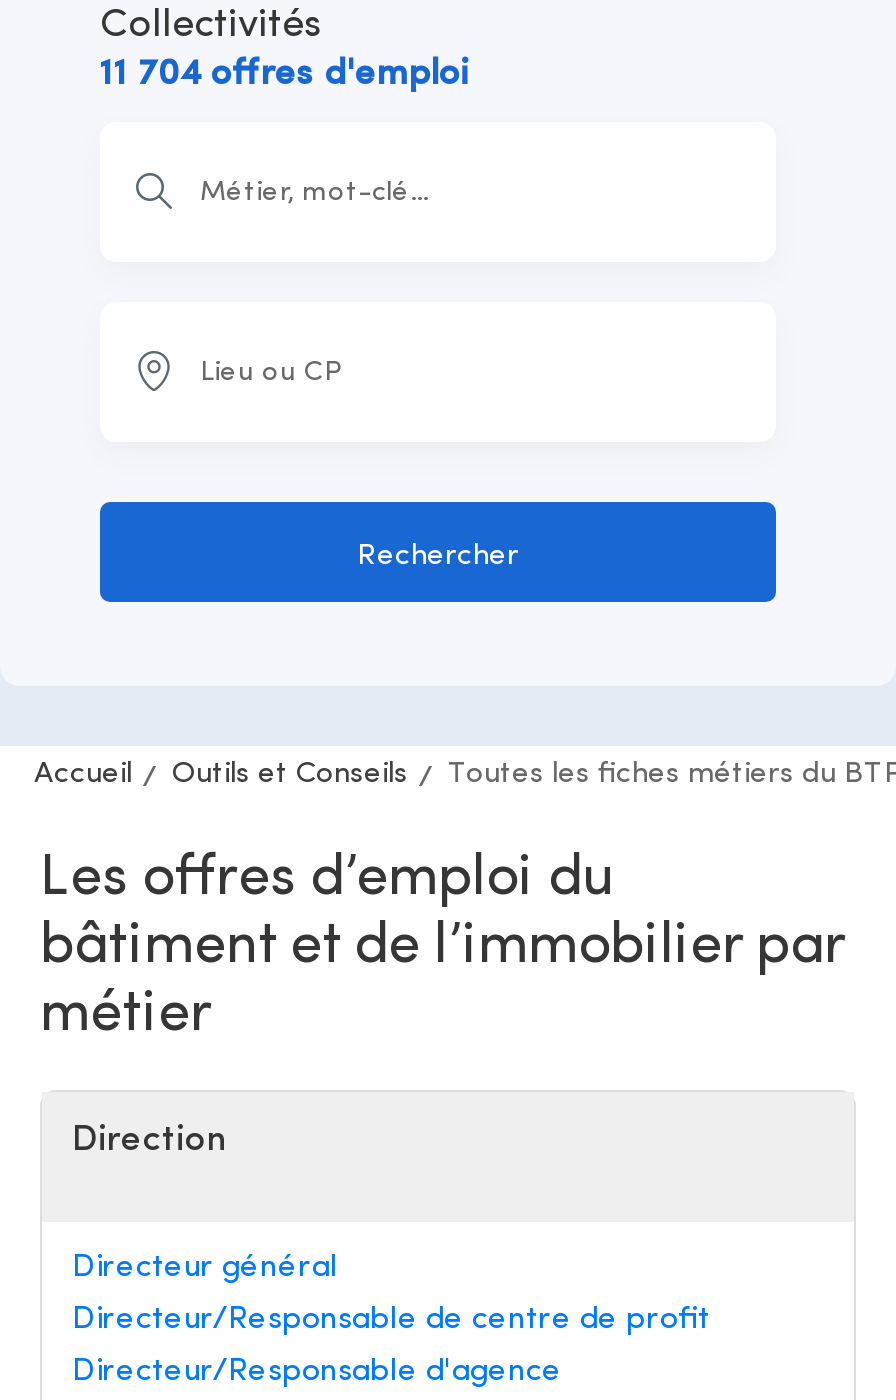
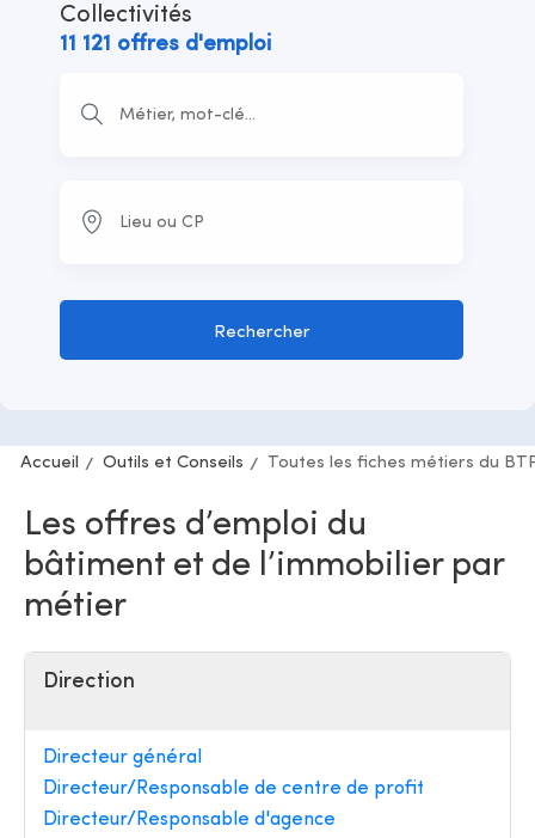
- 11 704 offres d'emploi
+ 11 121 offres d'emploi
